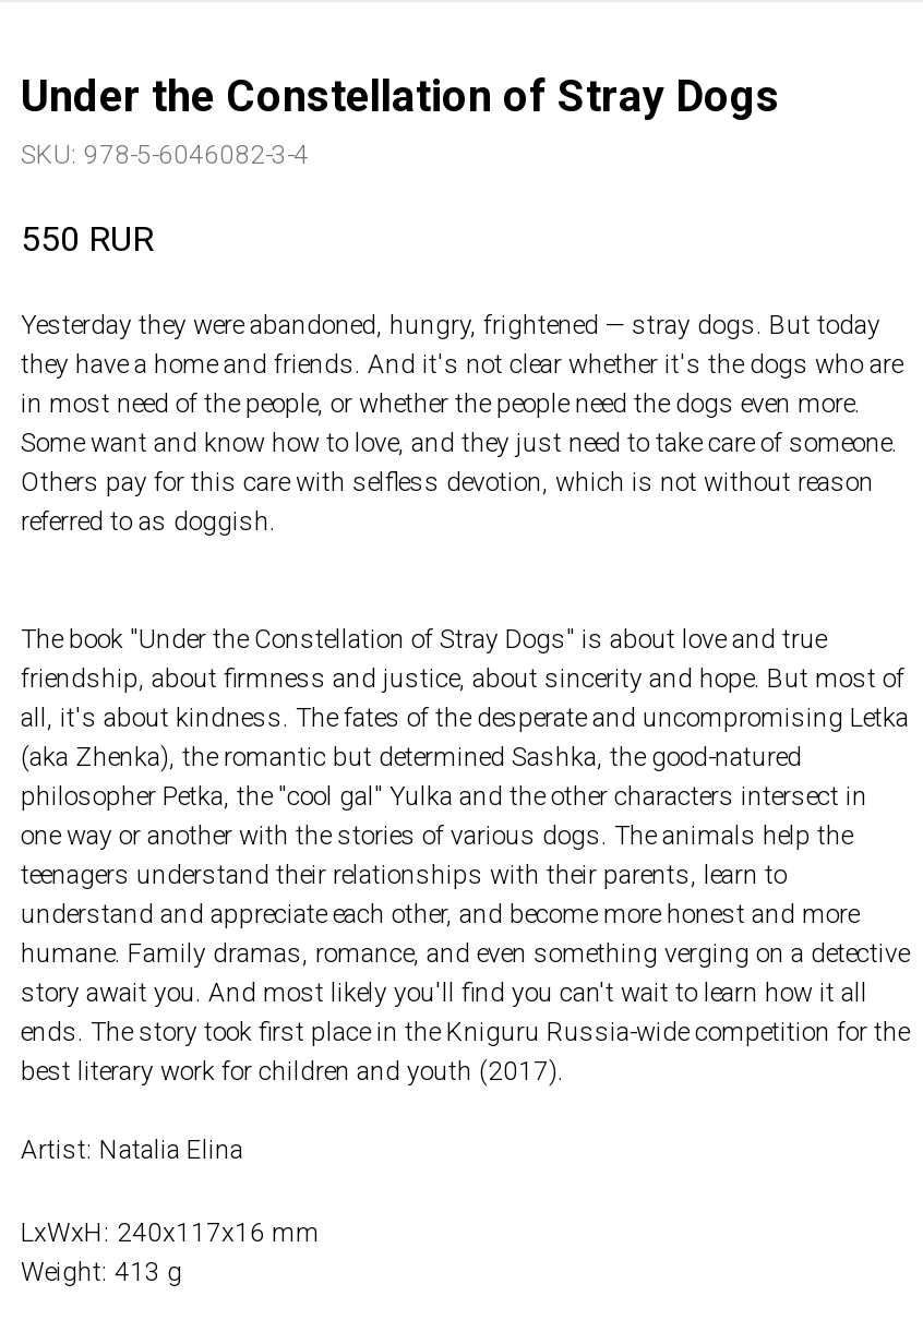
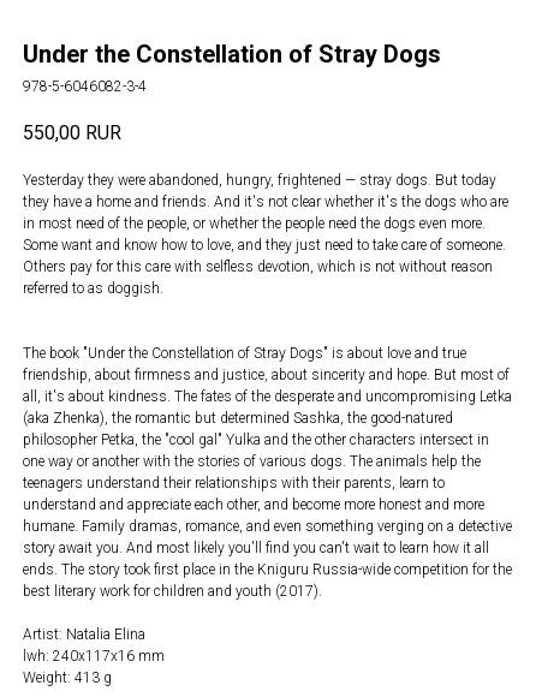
- SKU: 978-5-6046082-3-4
+ 978-5-6046082-3-4

- 550 RUR
+ 550,00 RUR

- LxWxH: 240x117x16 mm
+ lwh: 240x117x16 mm
